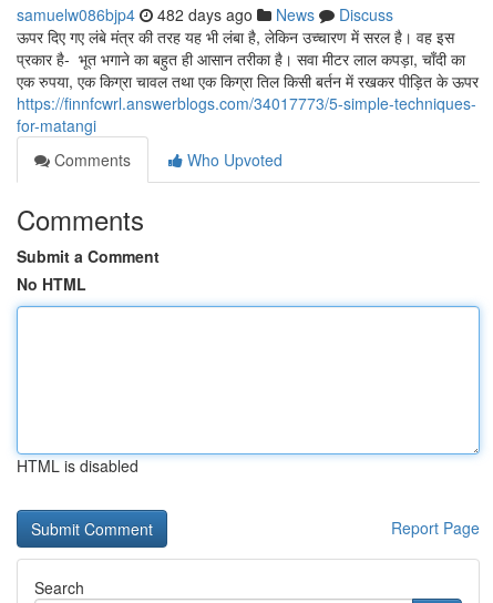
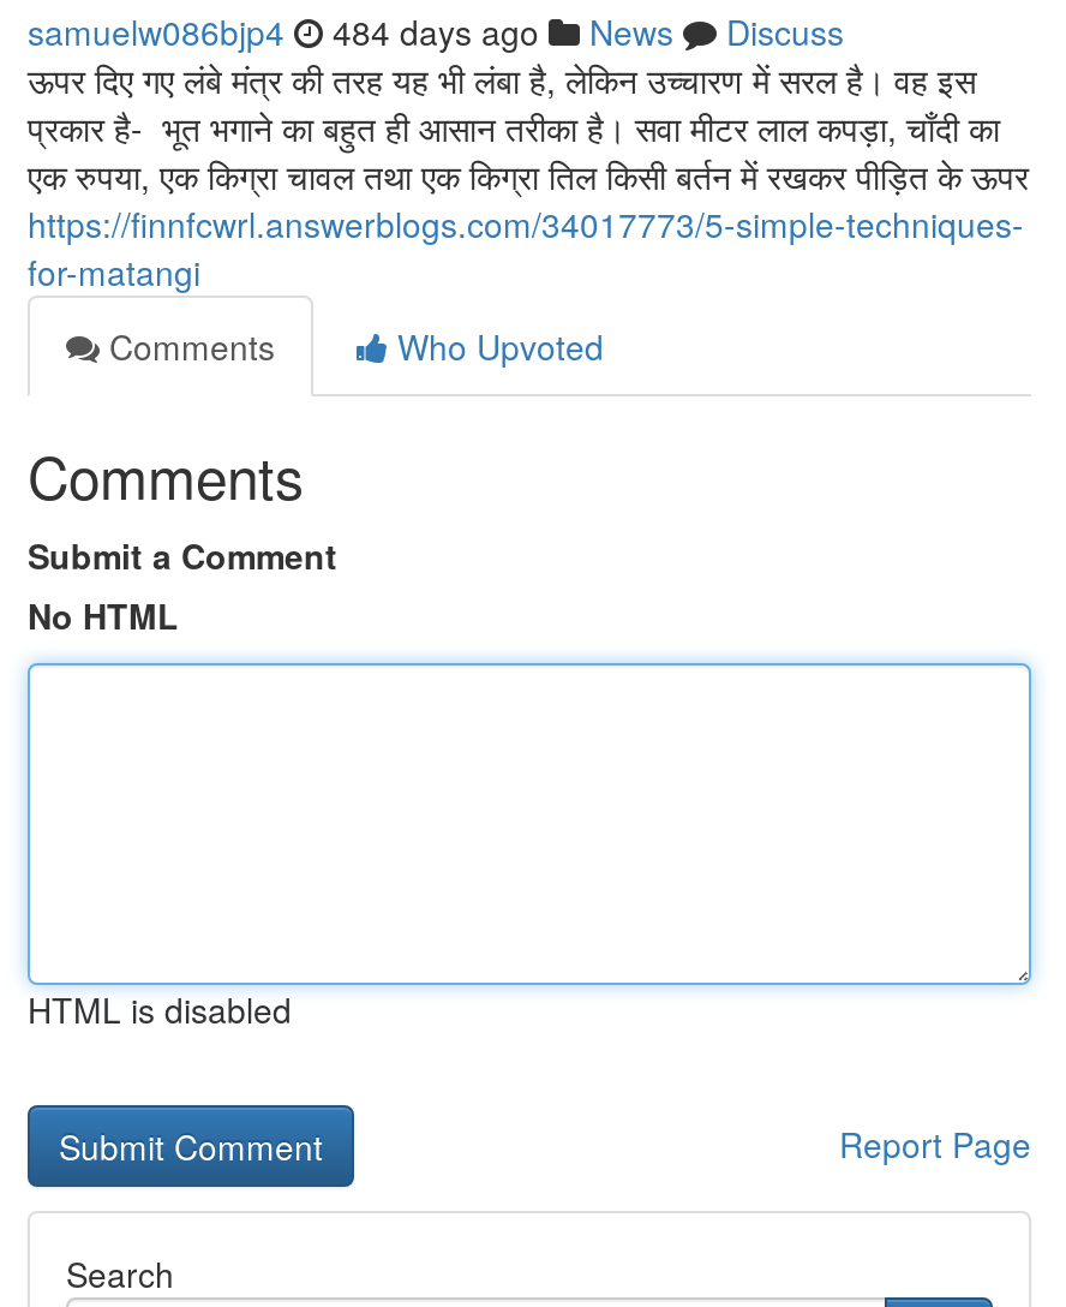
- samuelw086bjp4 482 days ago News Discuss
+ samuelw086bjp4 484 days ago News Discuss
